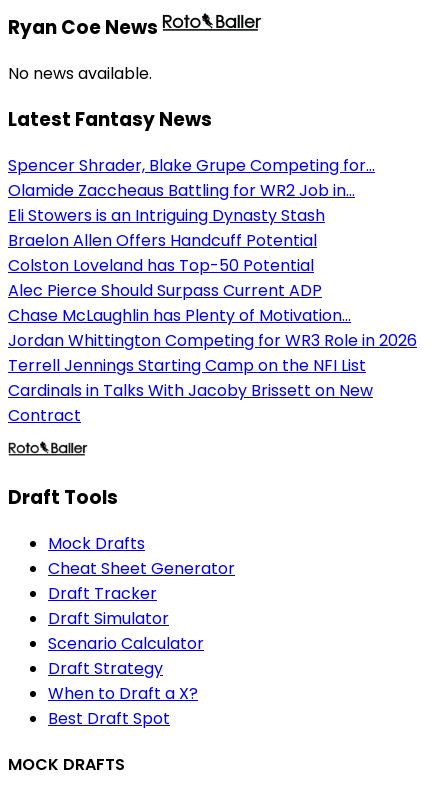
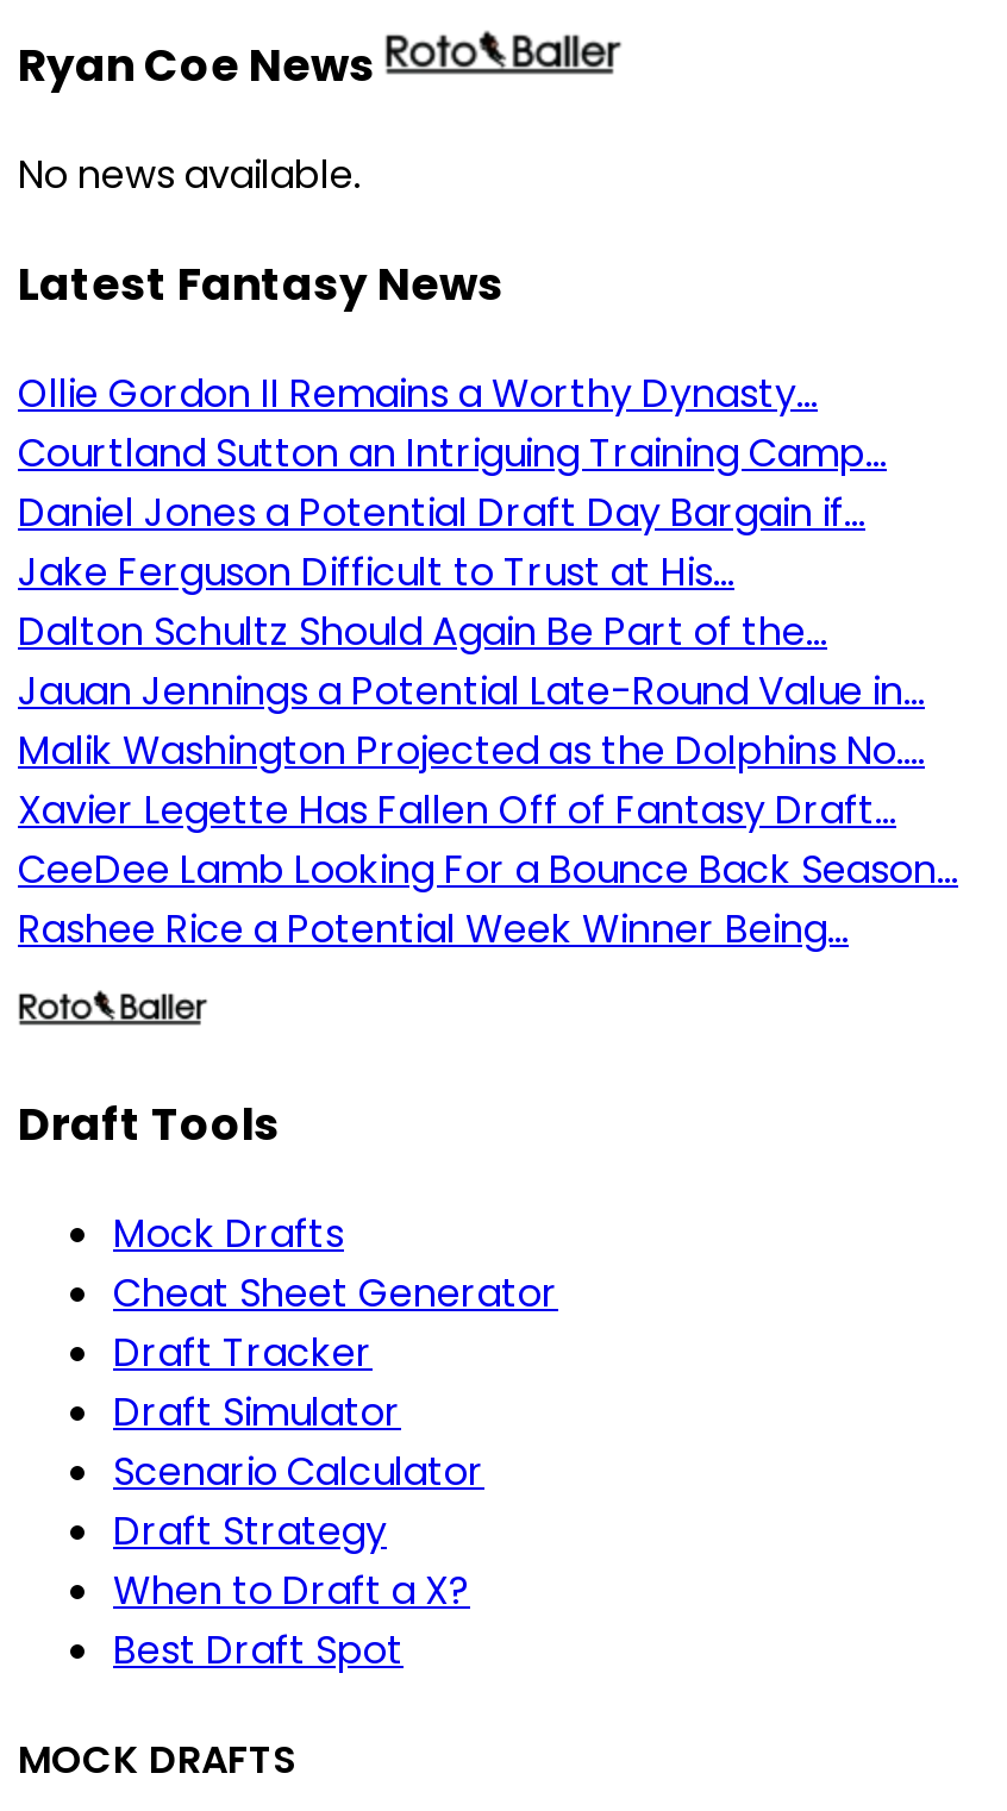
- Spencer Shrader, Blake Grupe Competing for...
- Olamide Zaccheaus Battling for WR2 Job in...
- Eli Stowers is an Intriguing Dynasty Stash
- Braelon Allen Offers Handcuff Potential
- Colston Loveland has Top-50 Potential
- Alec Pierce Should Surpass Current ADP
- Chase McLaughlin has Plenty of Motivation...
- Jordan Whittington Competing for WR3 Role in 2026
- Terrell Jennings Starting Camp on the NFI List
- Cardinals in Talks With Jacoby Brissett on New
- Contract
+ Ollie Gordon II Remains a Worthy Dynasty...
+ Courtland Sutton an Intriguing Training Camp...
+ Daniel Jones a Potential Draft Day Bargain if...
+ Jake Ferguson Difficult to Trust at His...
+ Dalton Schultz Should Again Be Part of the...
+ Jauan Jennings a Potential Late-Round Value in...
+ Malik Washington Projected as the Dolphins No....
+ Xavier Legette Has Fallen Off of Fantasy Draft...
+ CeeDee Lamb Looking For a Bounce Back Season...
+ Rashee Rice a Potential Week Winner Being...
